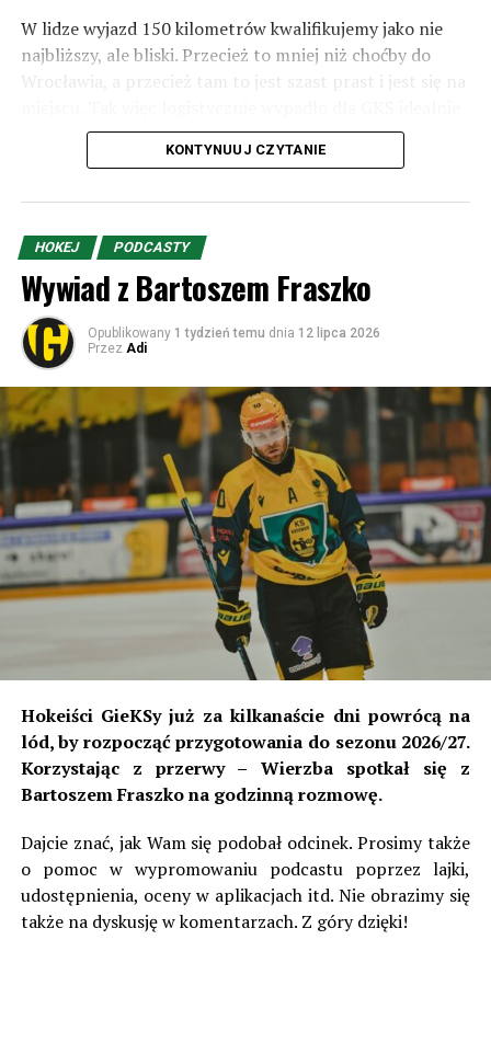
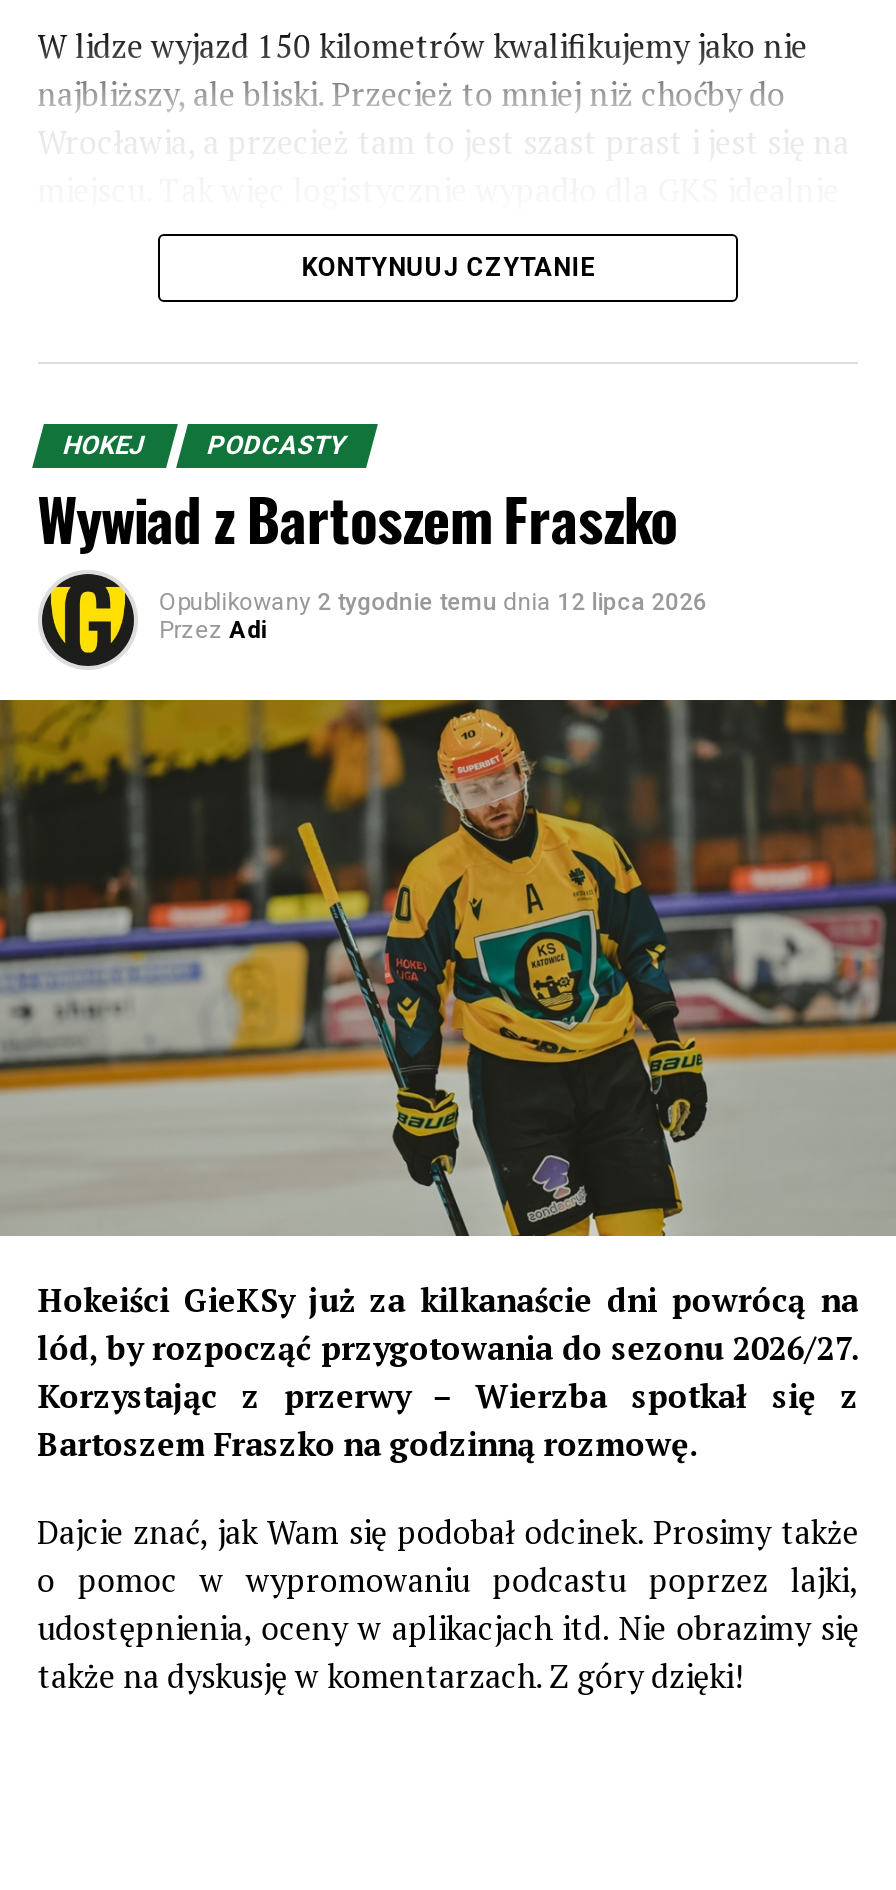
- Opublikowany 1 tydzień temu dnia 12 lipca 2026
+ Opublikowany 2 tygodnie temu dnia 12 lipca 2026
